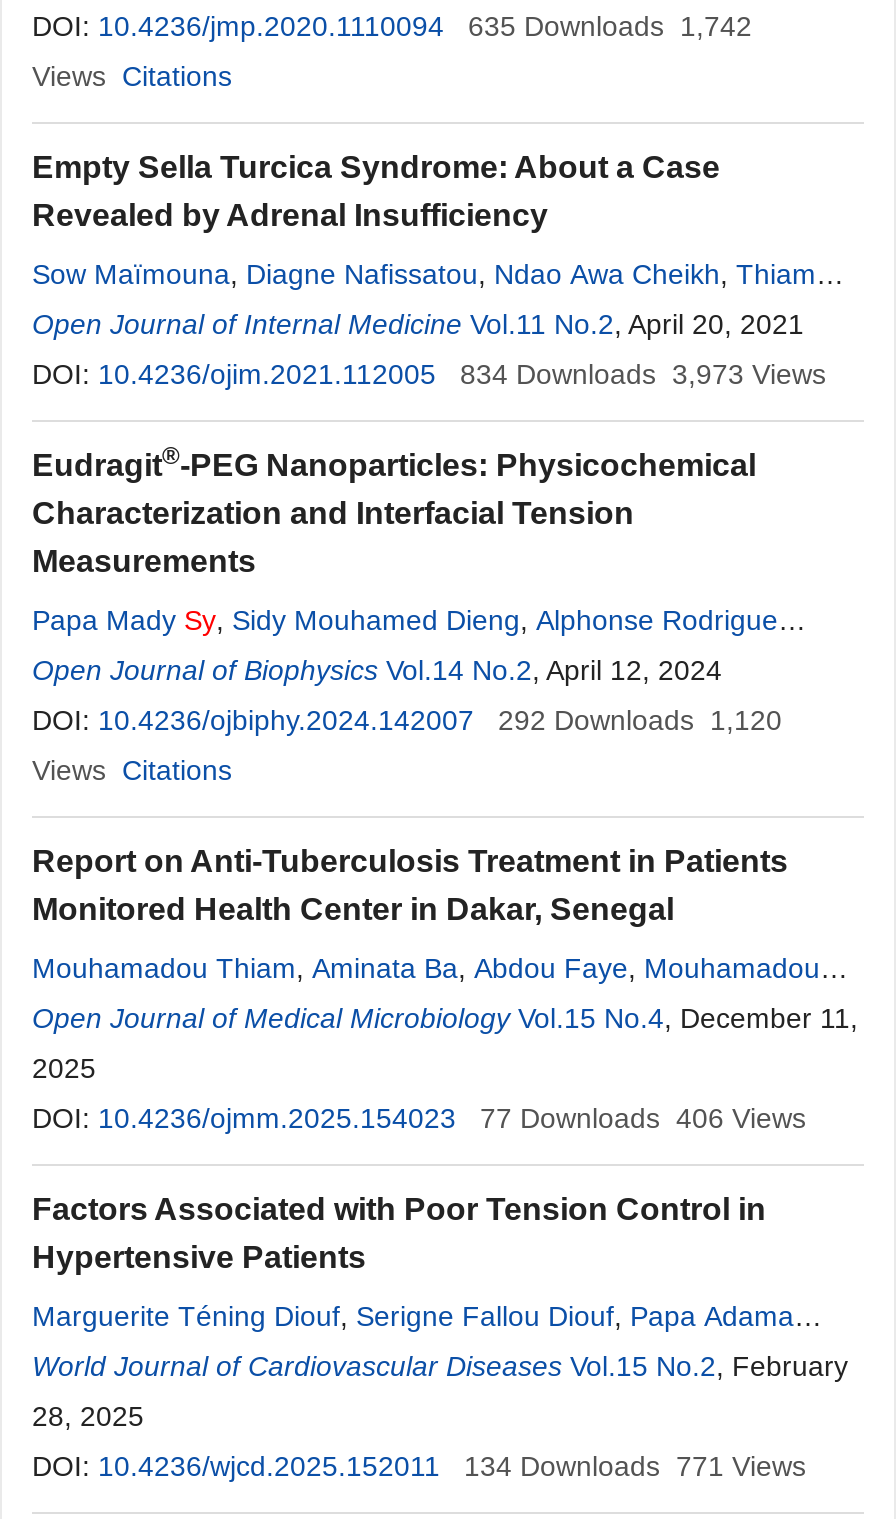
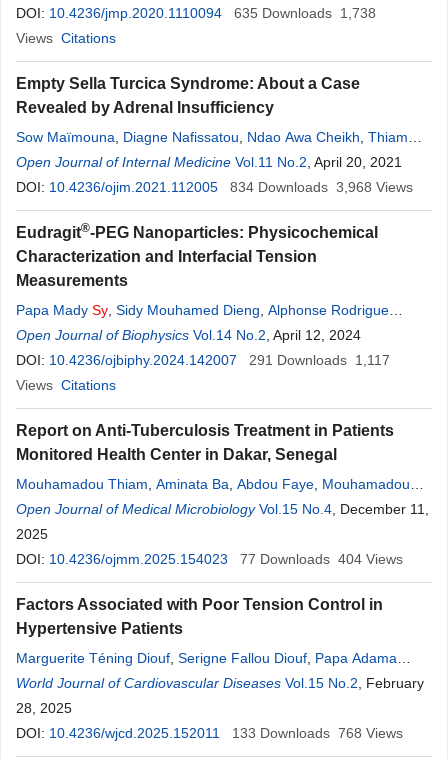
- 635 Downloads 1,742
+ 635 Downloads 1,738

- 834 Downloads 3,973 Views
+ 834 Downloads 3,968 Views

- 292 Downloads 1,120
+ 291 Downloads 1,117

- 77 Downloads 406 Views
+ 77 Downloads 404 Views

- 134 Downloads 771 Views
+ 133 Downloads 768 Views
